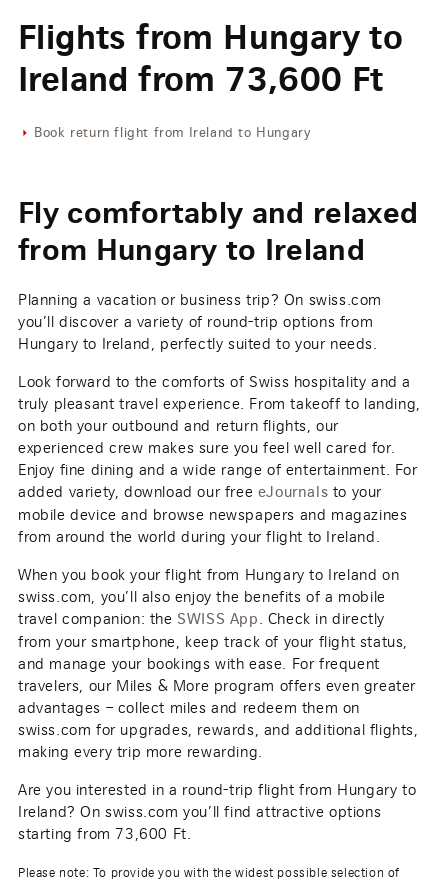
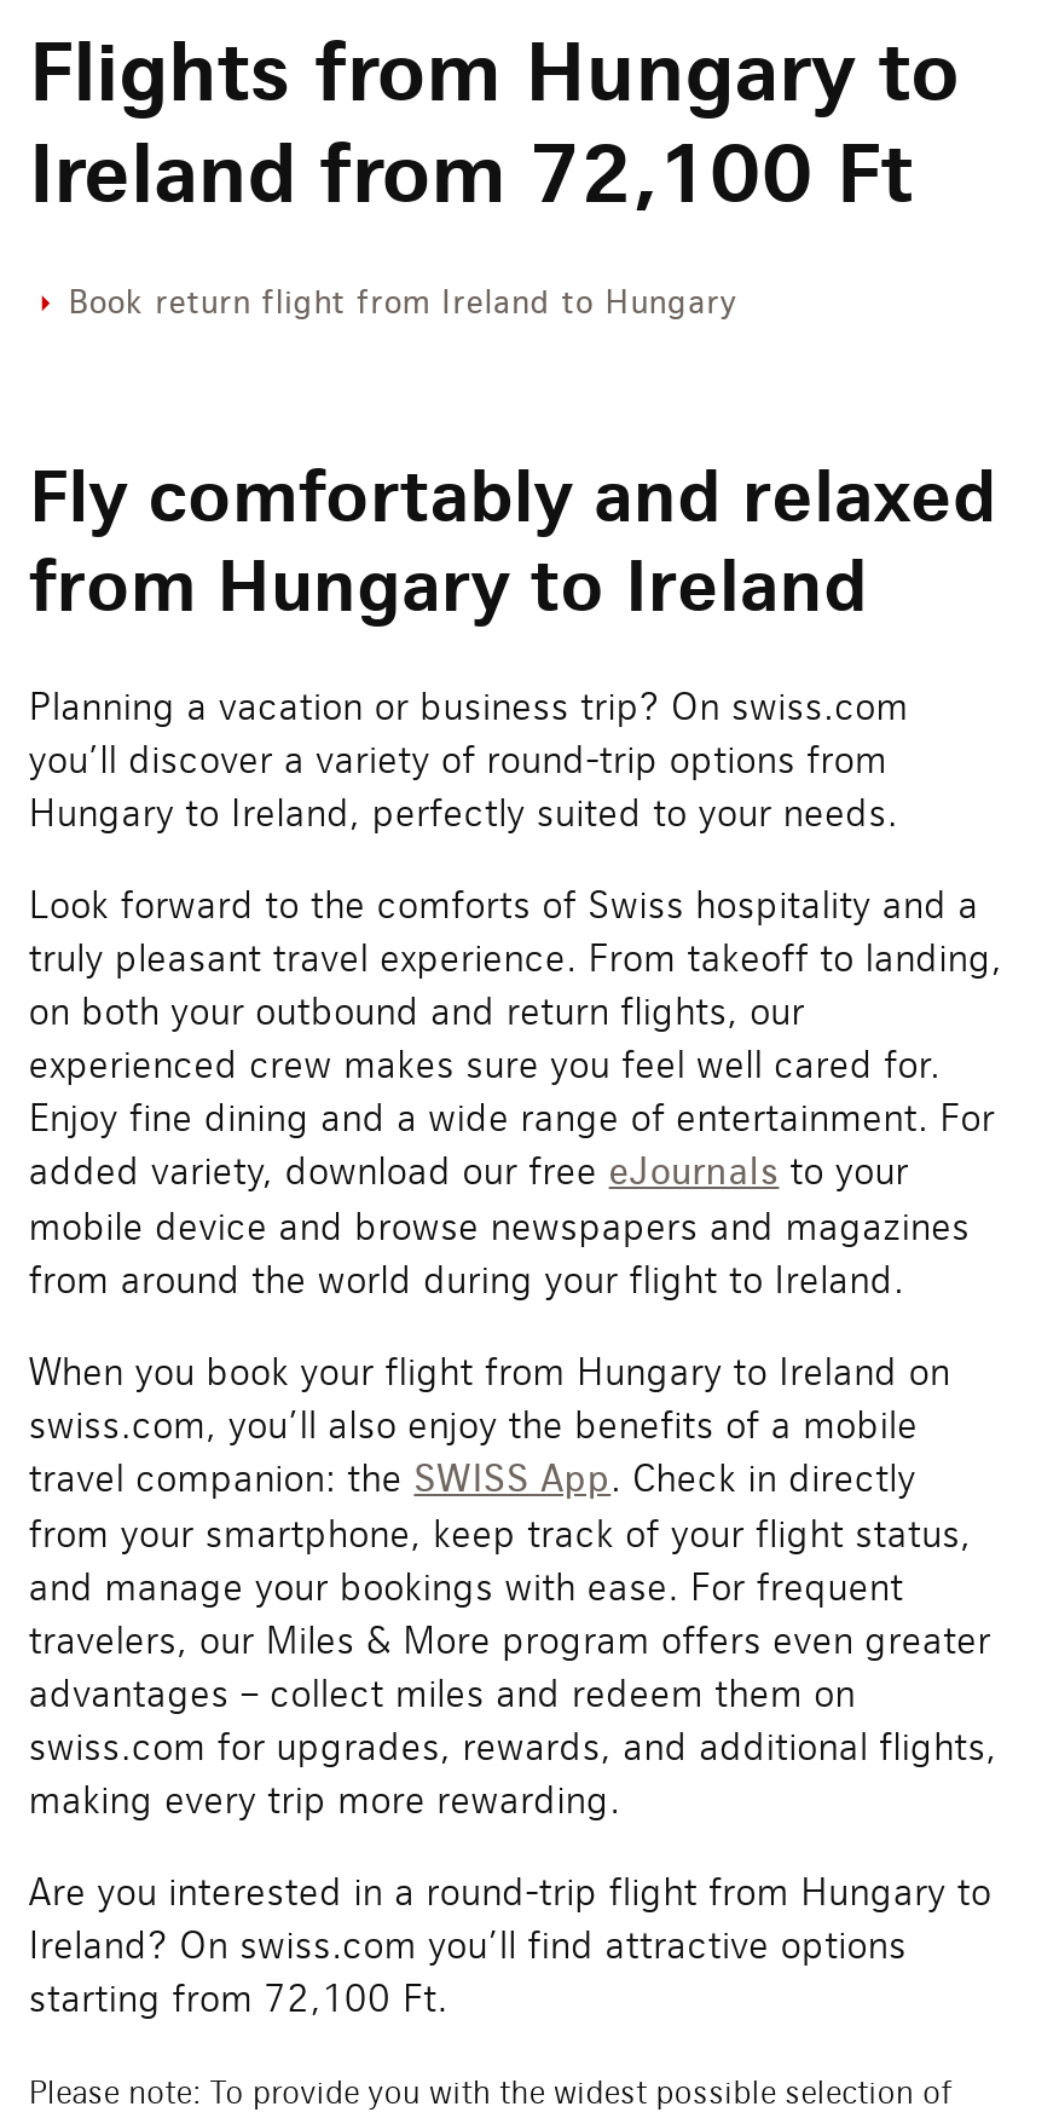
- Ireland from 73,600 Ft
+ Ireland from 72,100 Ft

- starting from 73,600 Ft.
+ starting from 72,100 Ft.
